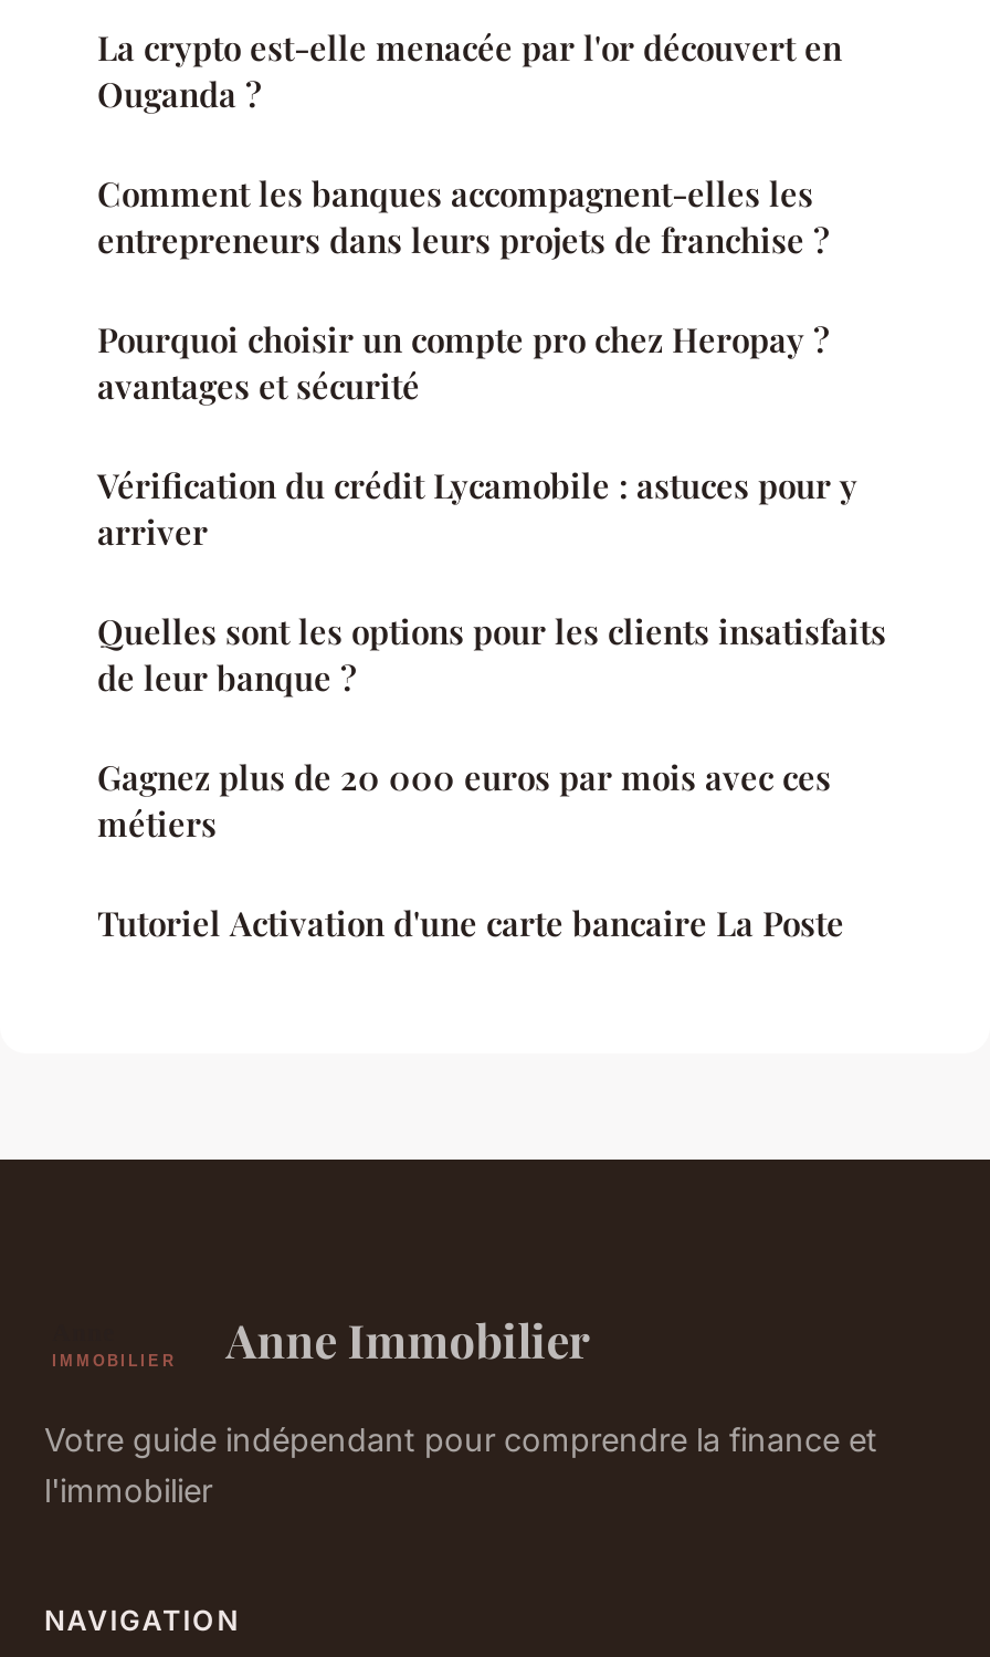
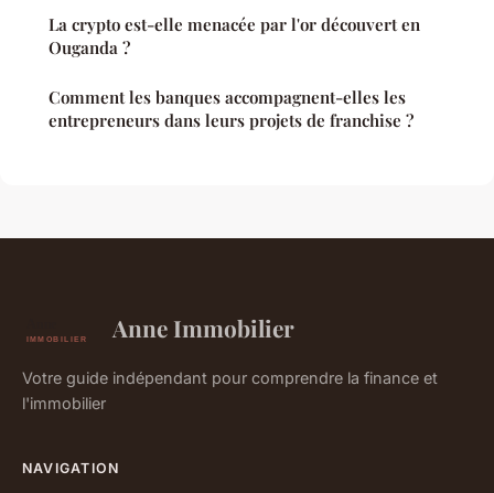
- Pourquoi choisir un compte pro chez Heropay ?
- avantages et sécurité
- Vérification du crédit Lycamobile : astuces pour y
- arriver
- Quelles sont les options pour les clients insatisfaits
- de leur banque ?
- Gagnez plus de 20 000 euros par mois avec ces
- métiers
- Tutoriel Activation d'une carte bancaire La Poste
